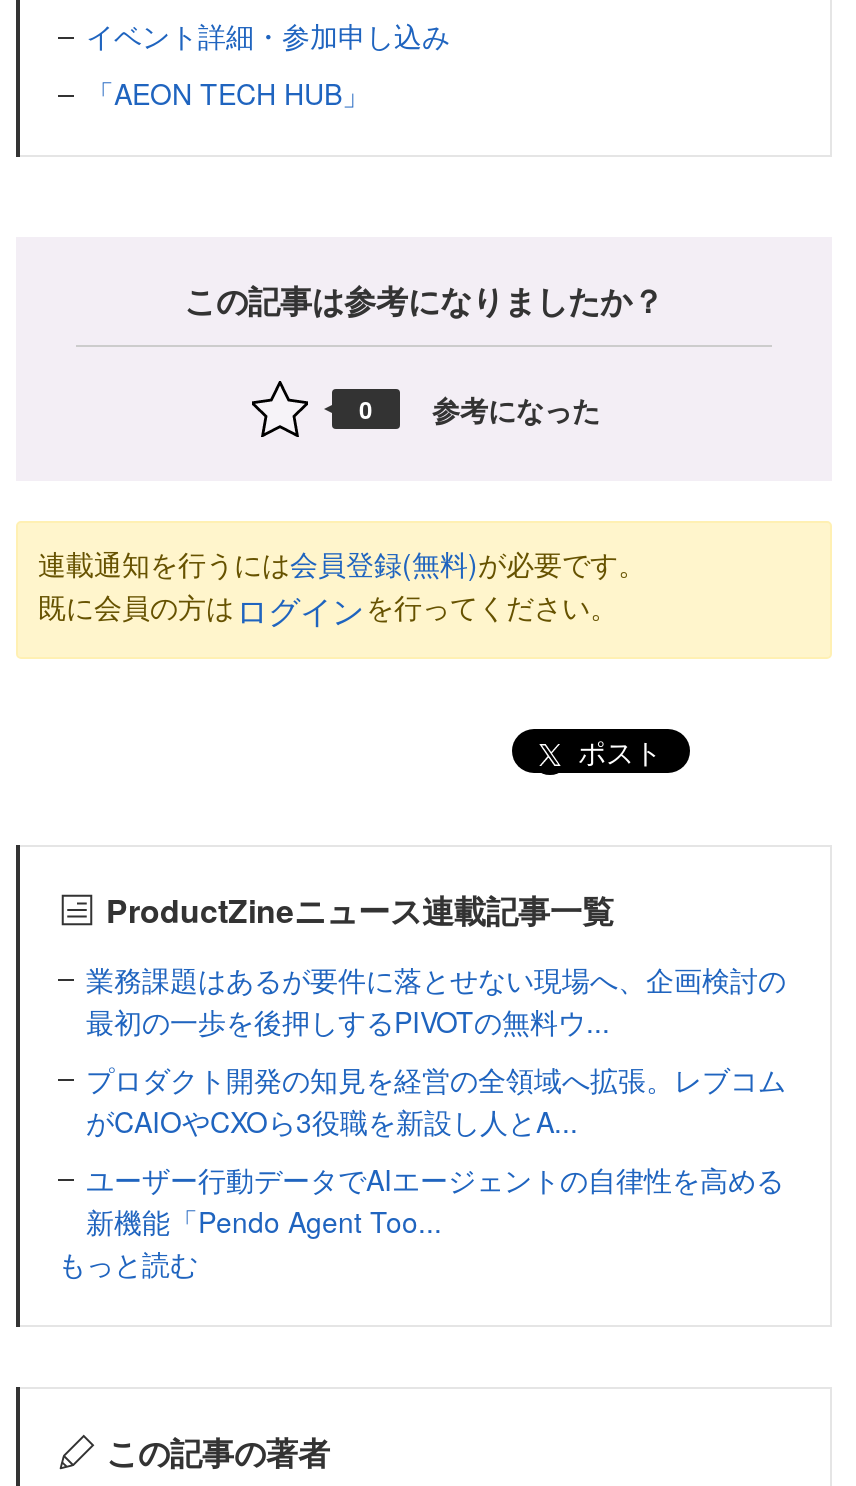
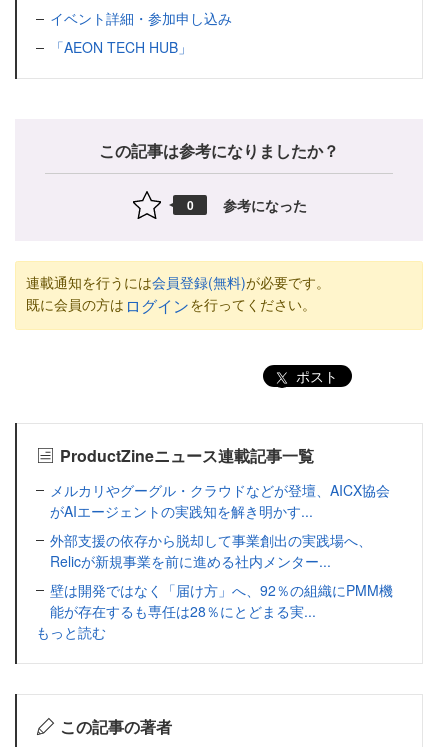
- 業務課題はあるが要件に落とせない現場へ、企画検討の
- 最初の一歩を後押しするPIVOTの無料ウ...
- プロダクト開発の知見を経営の全領域へ拡張。レブコム
- がCAIOやCXOら3役職を新設し人とA...
- ユーザー行動データでAIエージェントの自律性を高める
- 新機能「Pendo Agent Too...
+ メルカリやグーグル・クラウドなどが登壇、AICX協会
+ がAIエージェントの実践知を解き明かす...
+ 外部支援の依存から脱却して事業創出の実践場へ、
+ Relicが新規事業を前に進める社内メンター...
+ 壁は開発ではなく「届け方」へ、92％の組織にPMM機
+ 能が存在するも専任は28％にとどまる実...
